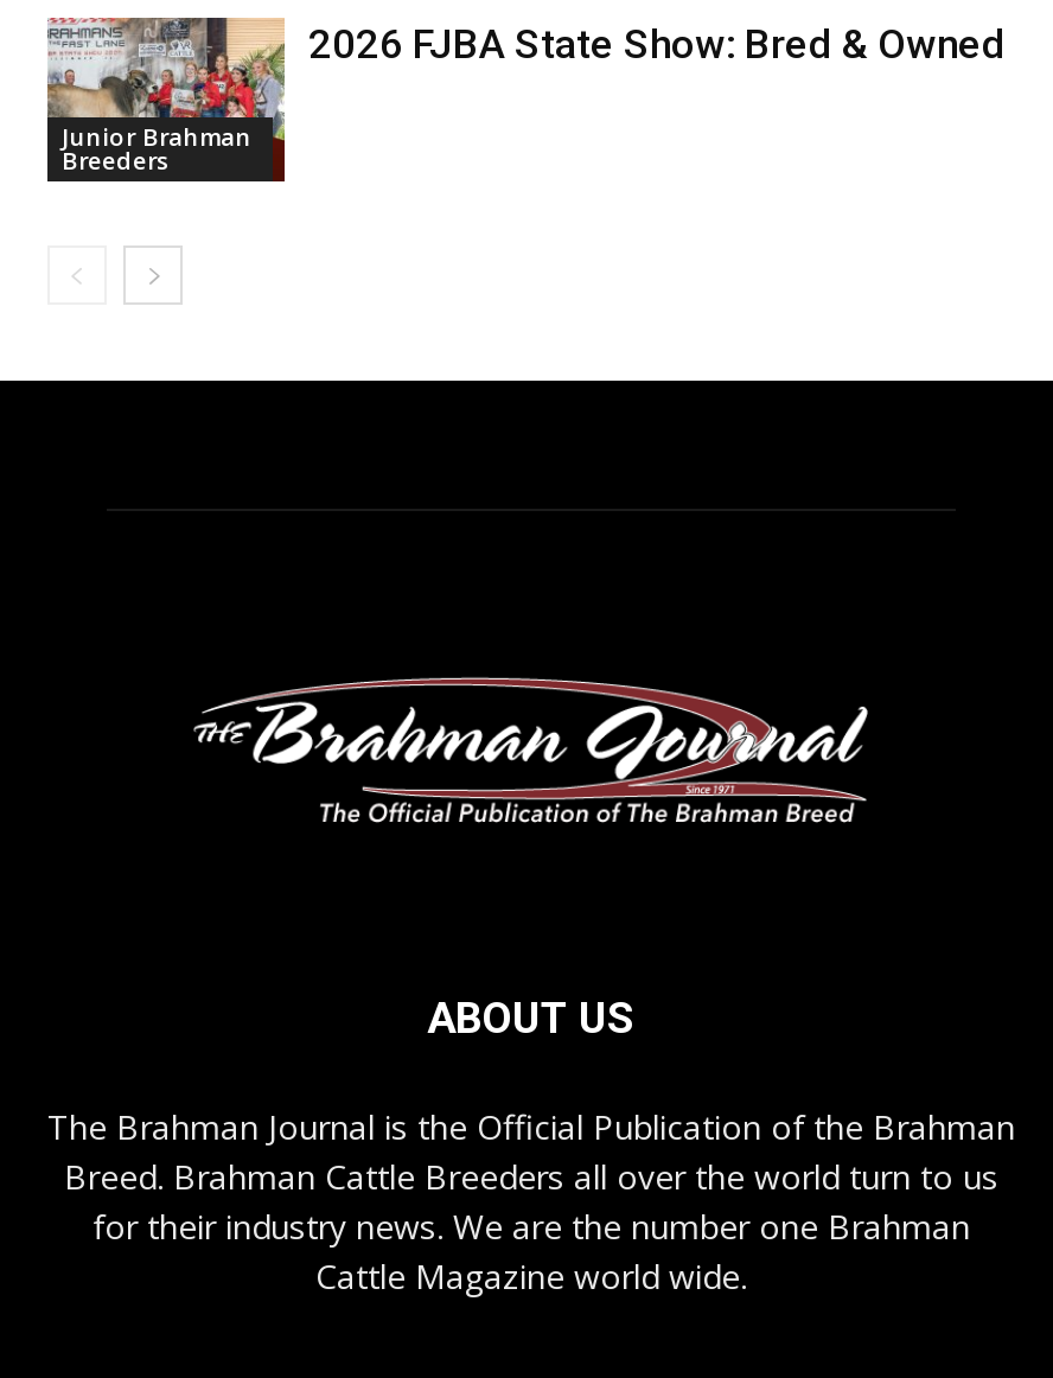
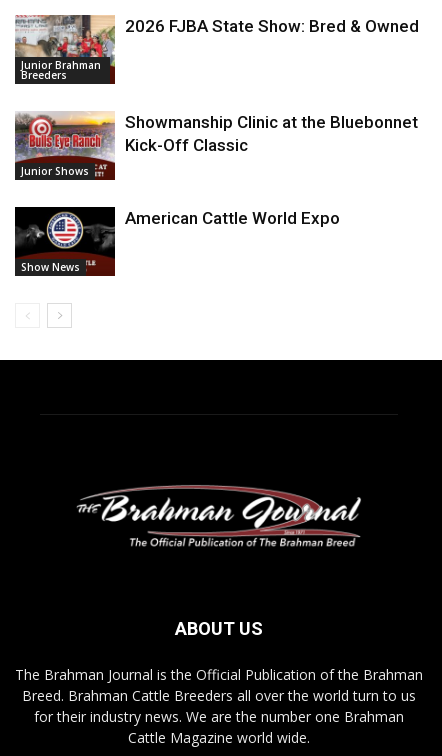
+ [image]
+ Junior Shows

+ [image]
+ Show News

+ Showmanship Clinic at the Bluebonnet
+ Kick-Off Classic

+ American Cattle World Expo
